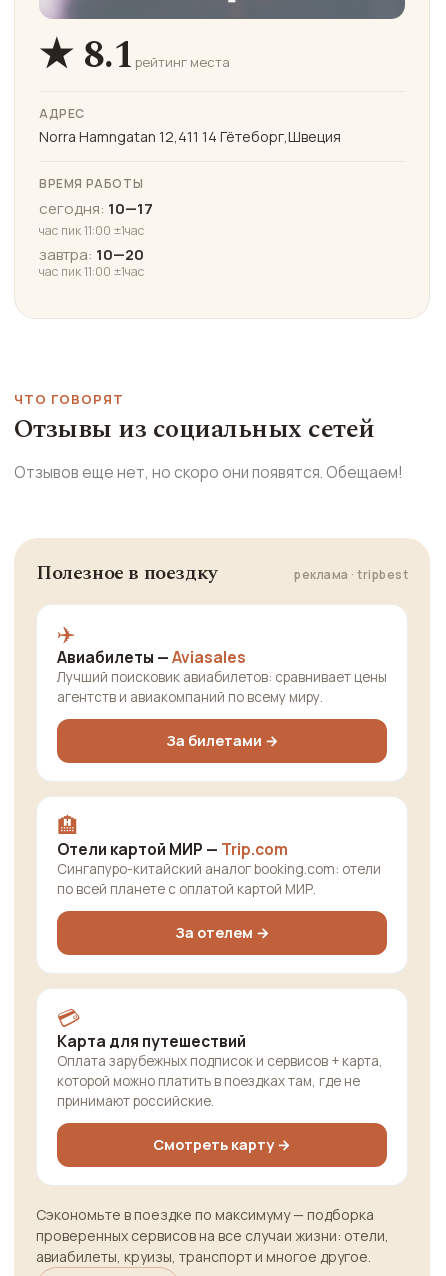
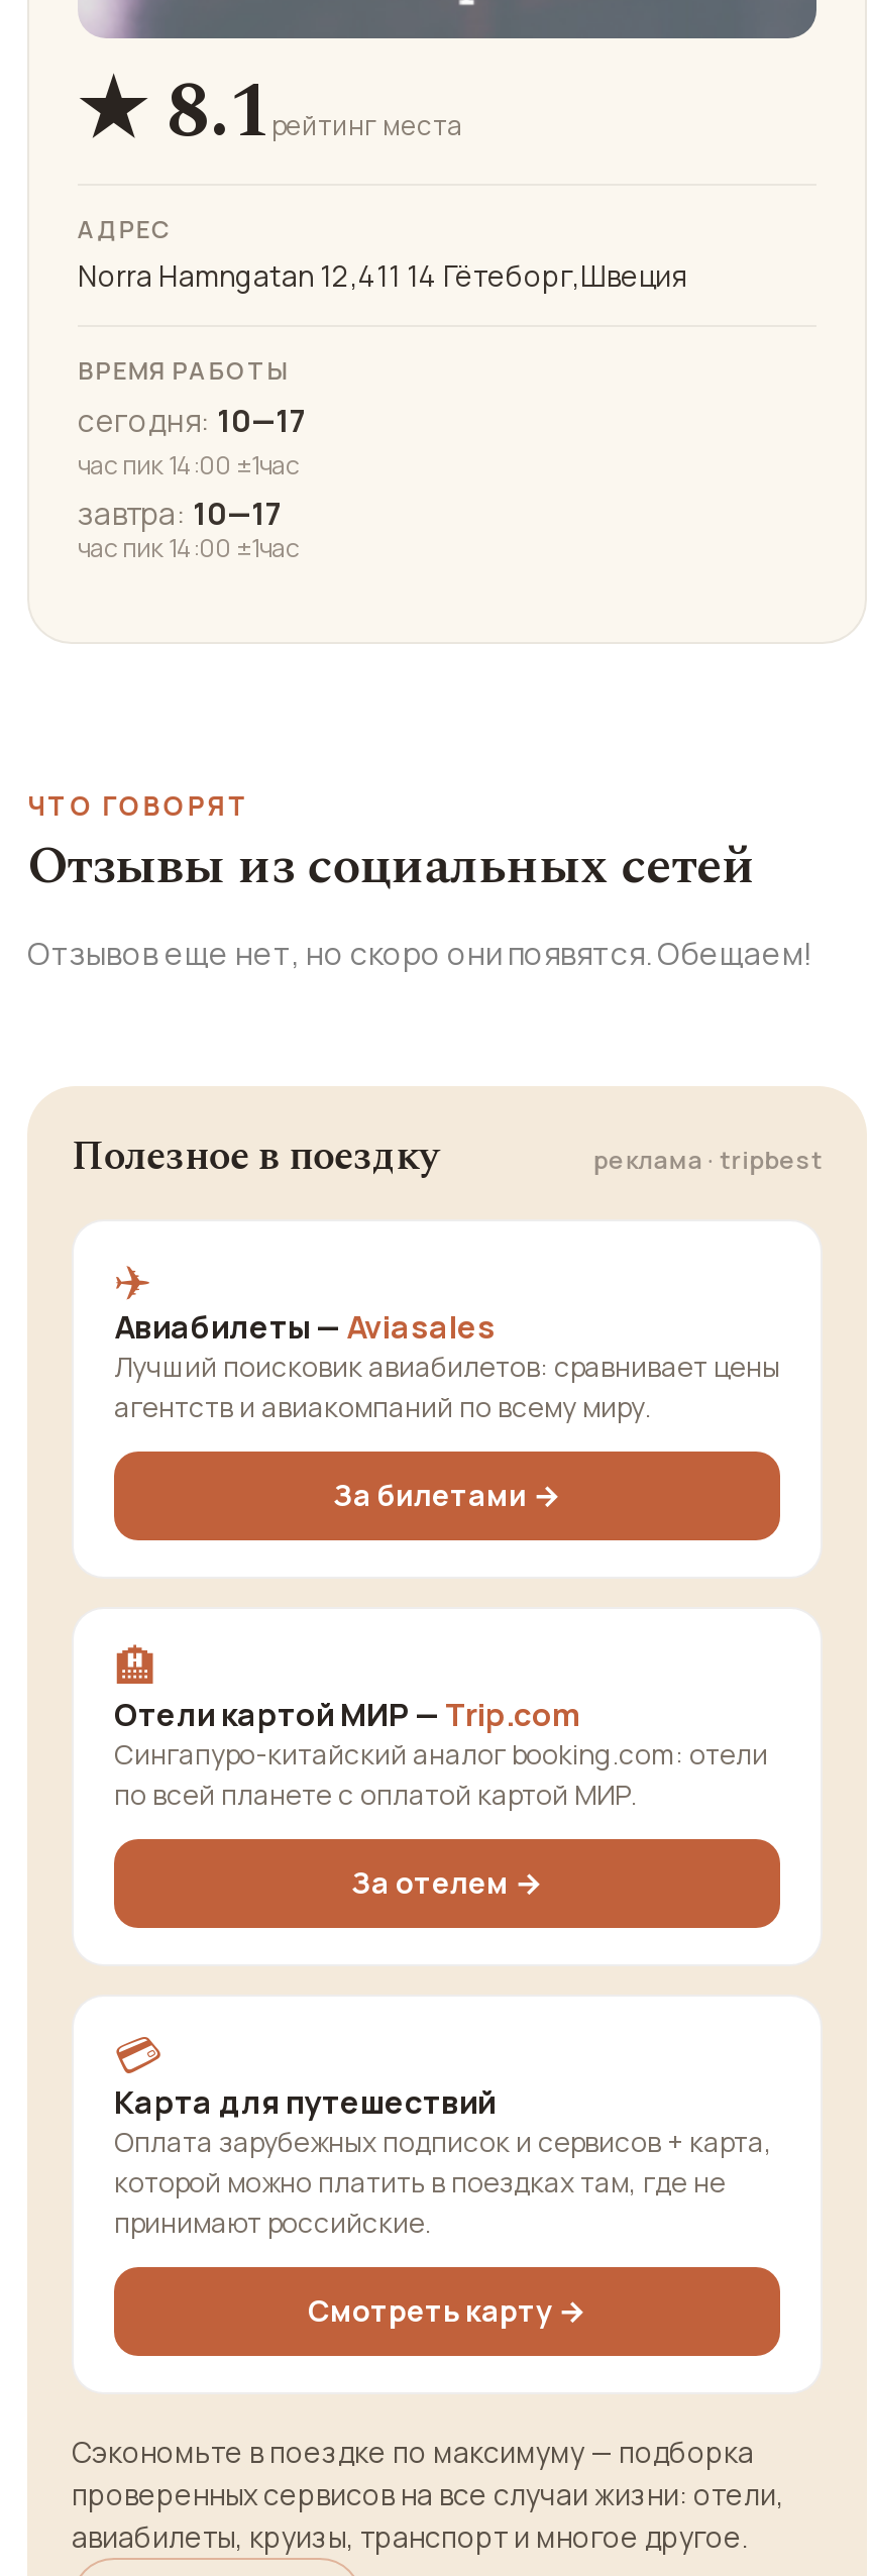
- час пик 11:00 ±1час
+ час пик 14:00 ±1час

- завтра: 10—20
+ завтра: 10—17

- час пик 11:00 ±1час
+ час пик 14:00 ±1час
